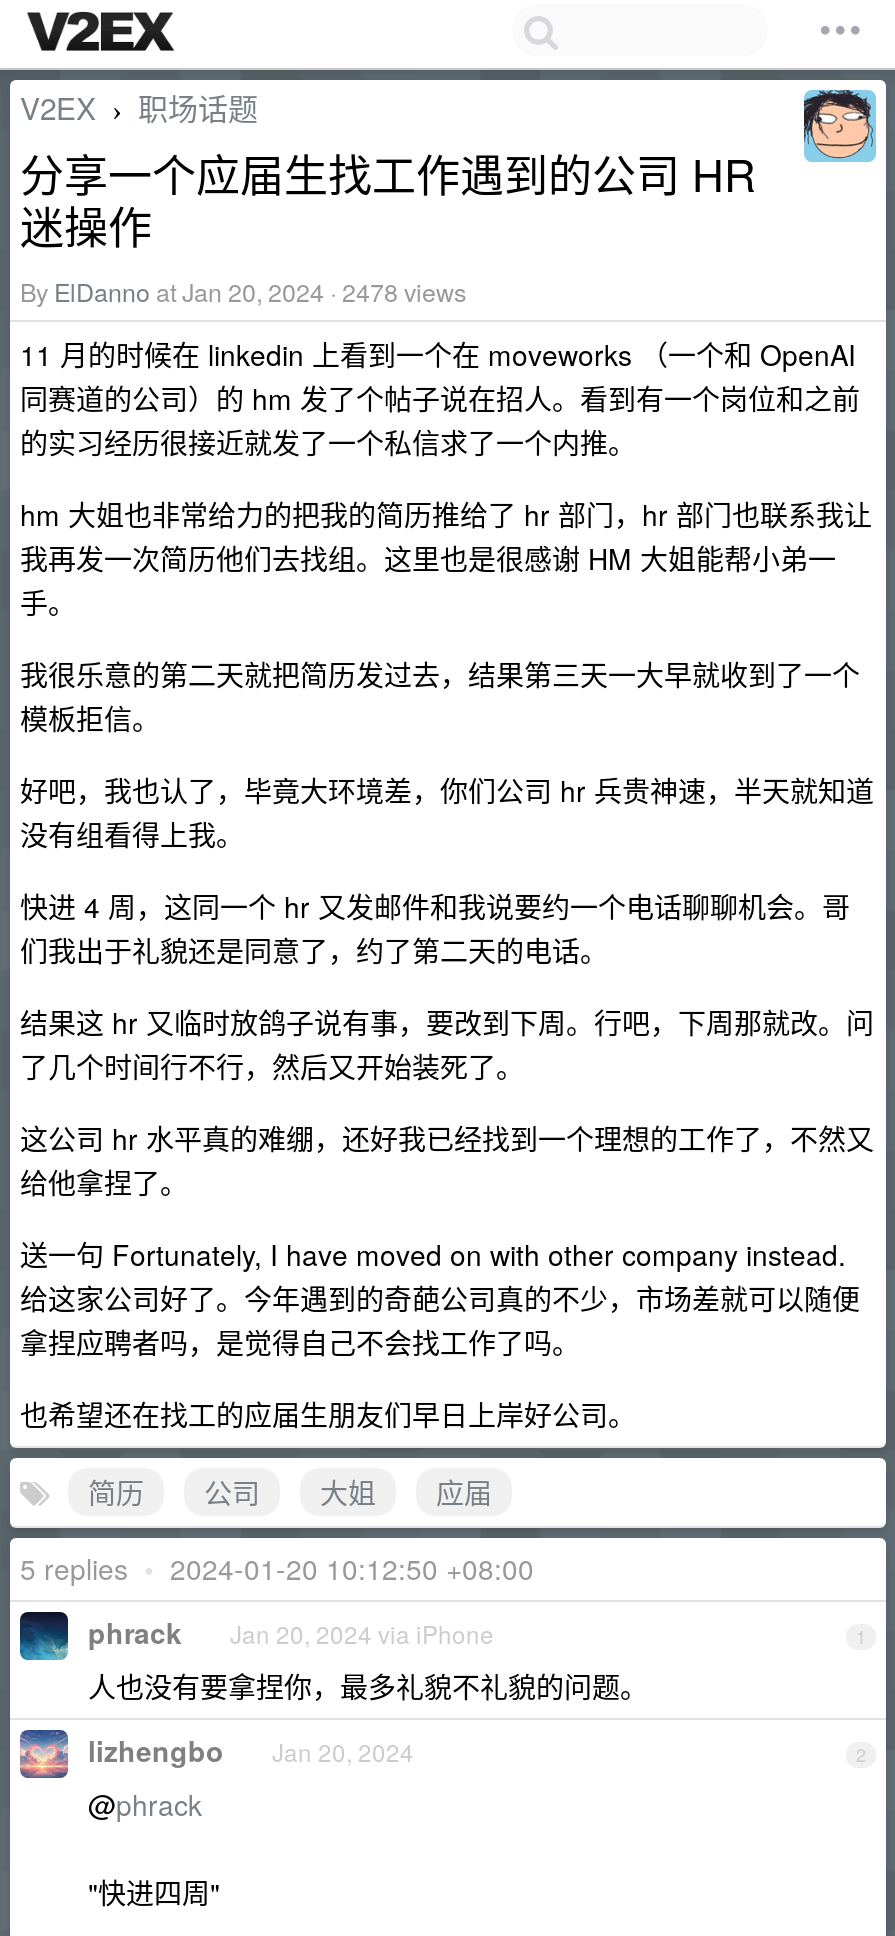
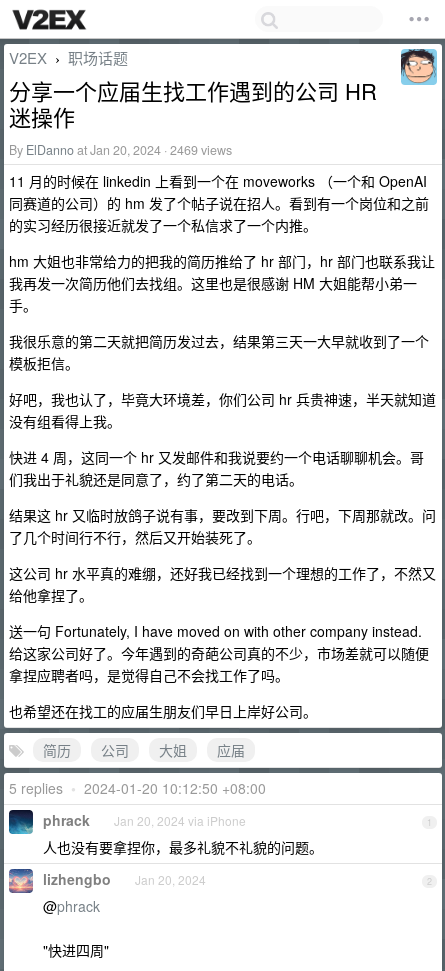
- By ElDanno at Jan 20, 2024 · 2478 views
+ By ElDanno at Jan 20, 2024 · 2469 views
